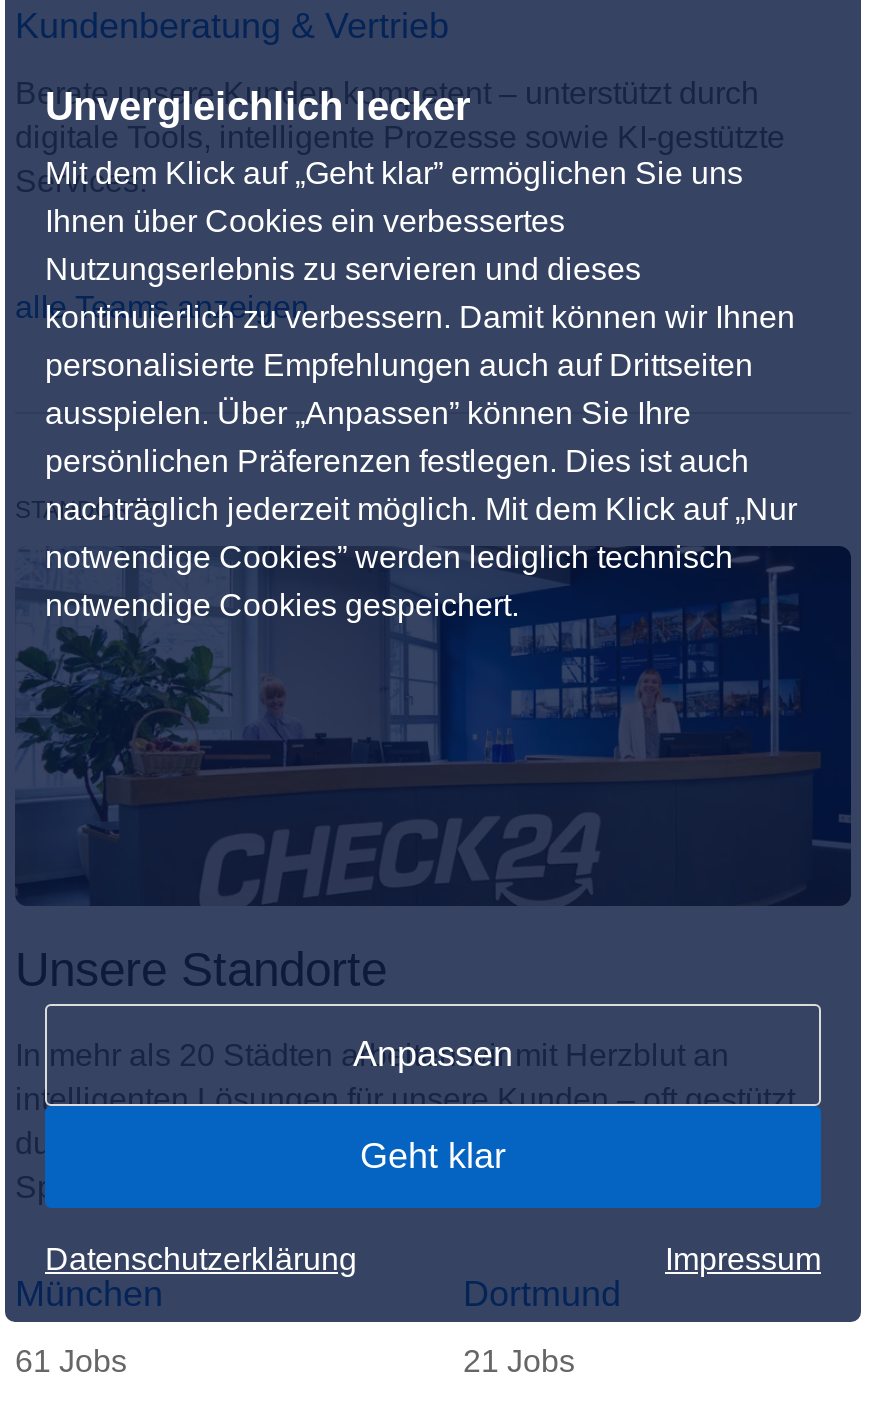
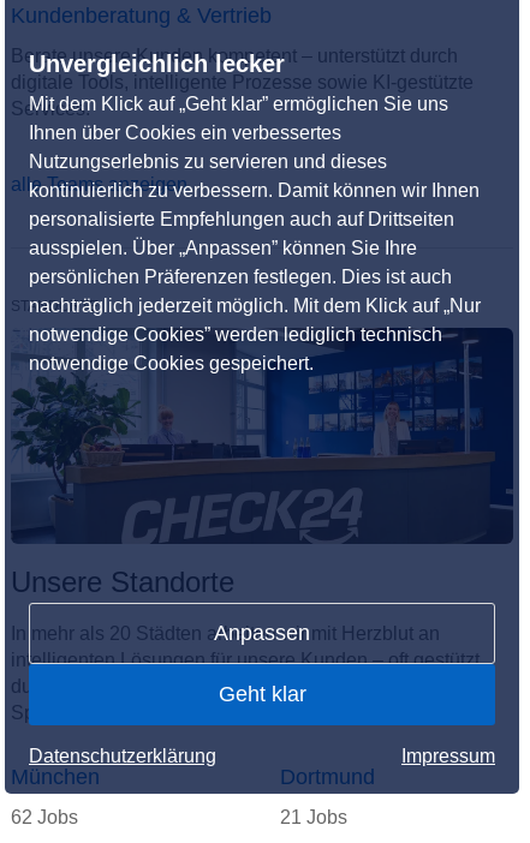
- 61 Jobs
+ 62 Jobs
